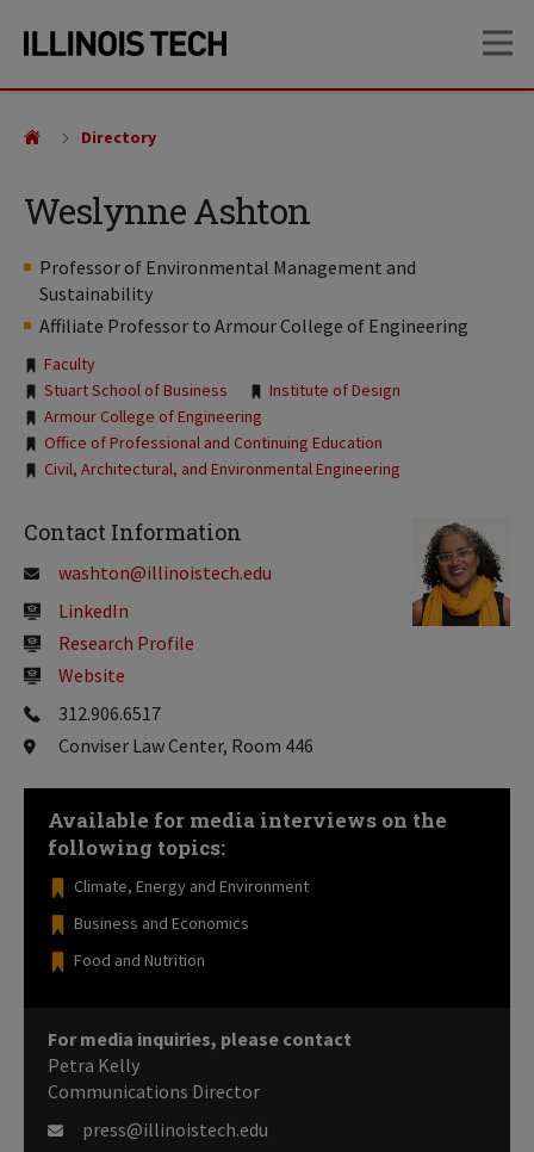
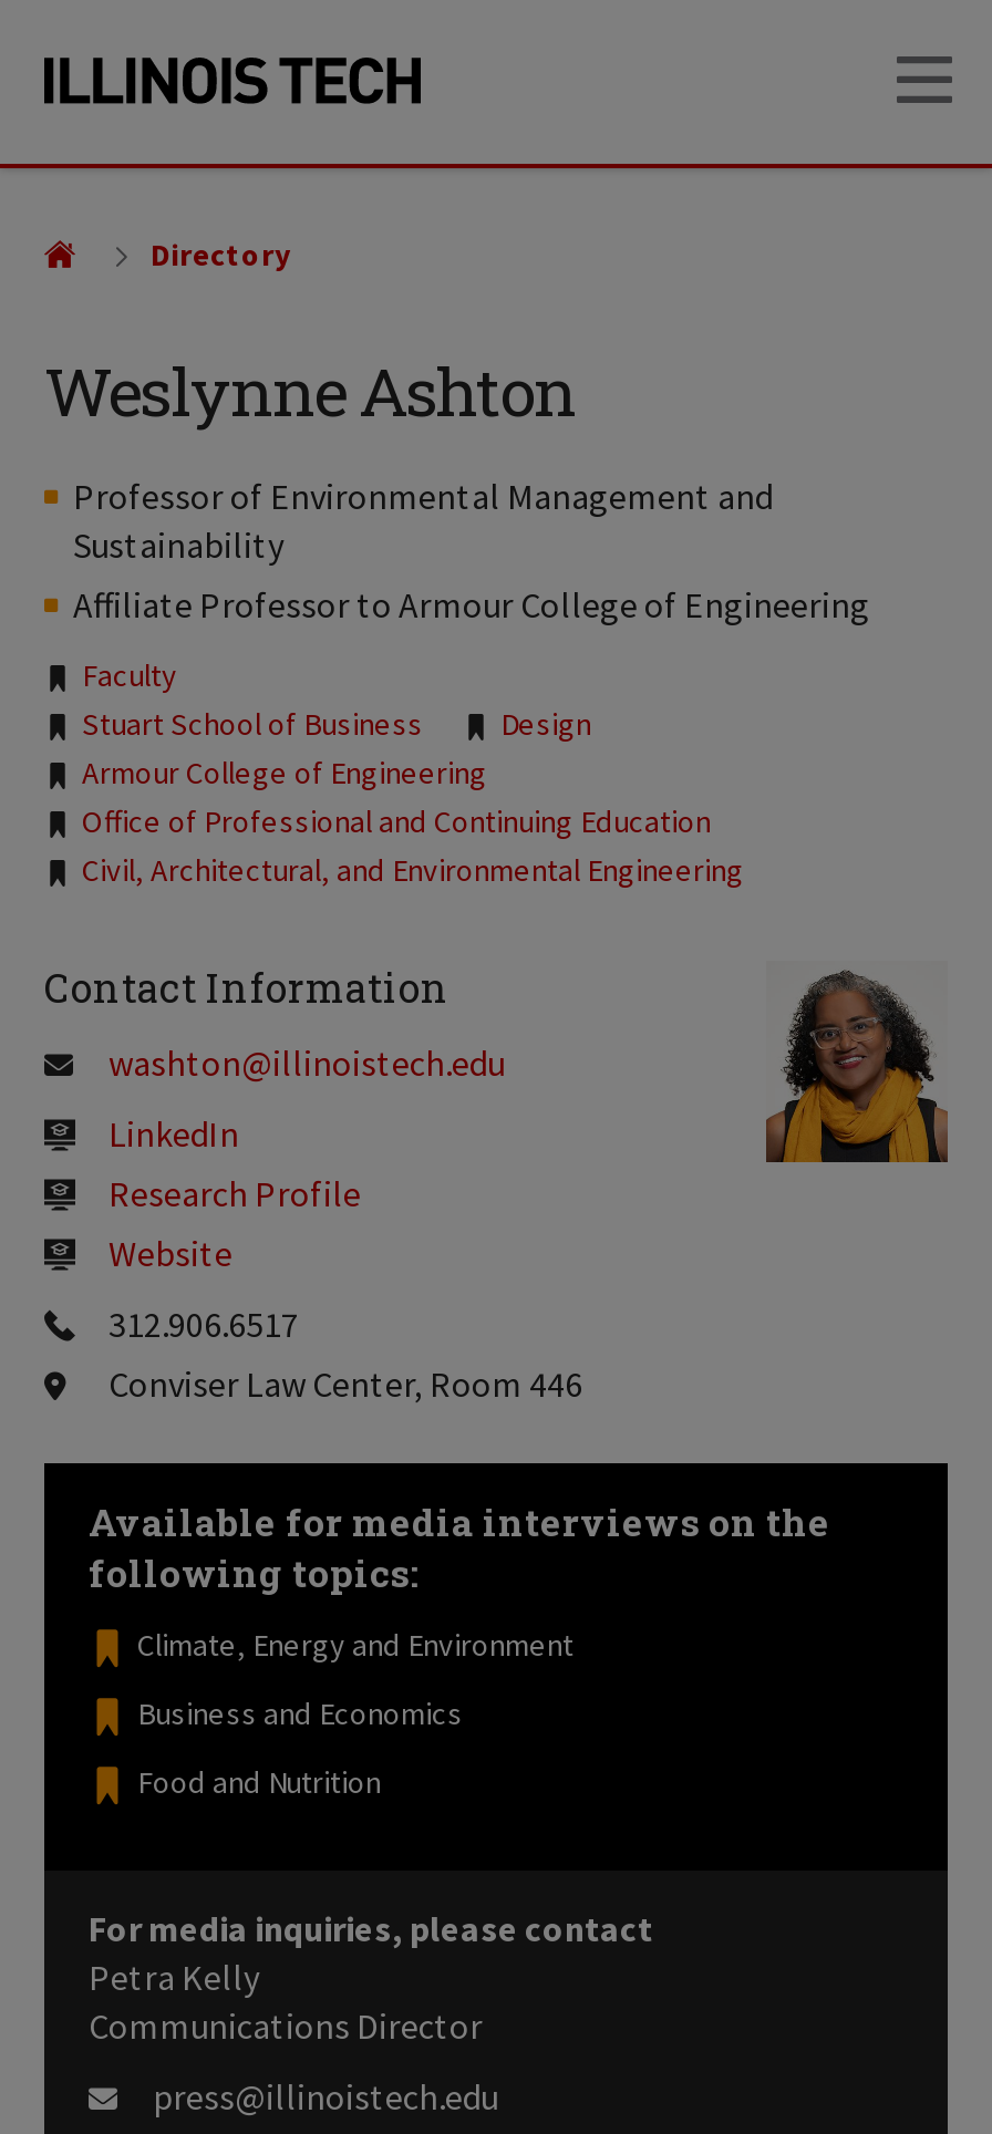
- Institute of Design
+ Design
